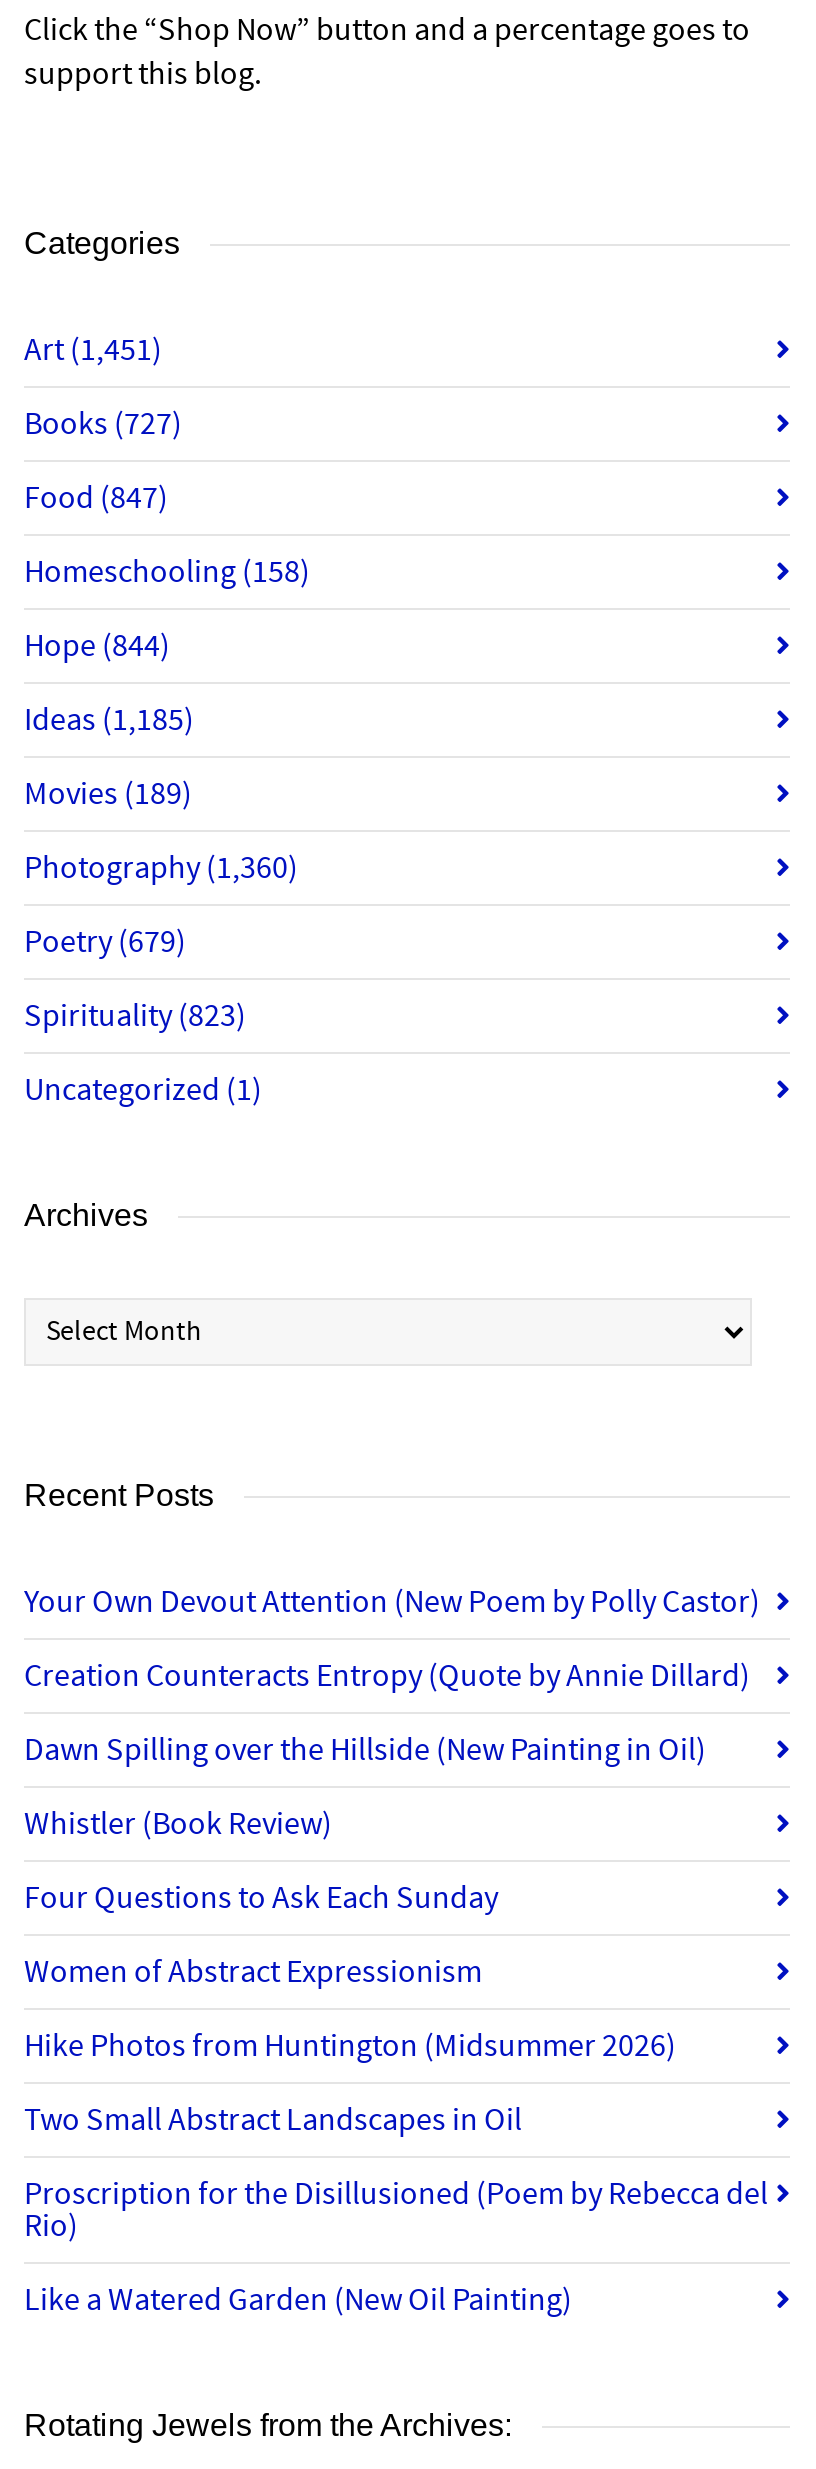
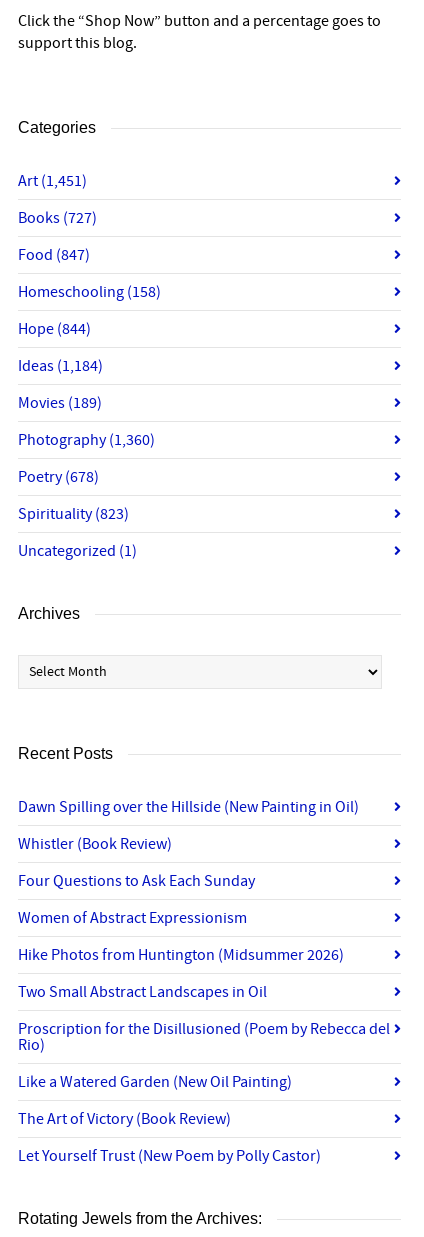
- Ideas (1,185)
+ Ideas (1,184)

- Poetry (679)
+ Poetry (678)

- Your Own Devout Attention (New Poem by Polly Castor)
- Creation Counteracts Entropy (Quote by Annie Dillard)

moved up: Dawn Spilling over the Hillside (New Painting in Oil) | Whistler (Book Review) | Four Questions to Ask Each Sunday | ... | Rio) | Like a Watered Garden (New Oil Painting)

+ The Art of Victory (Book Review)
+ Let Yourself Trust (New Poem by Polly Castor)
